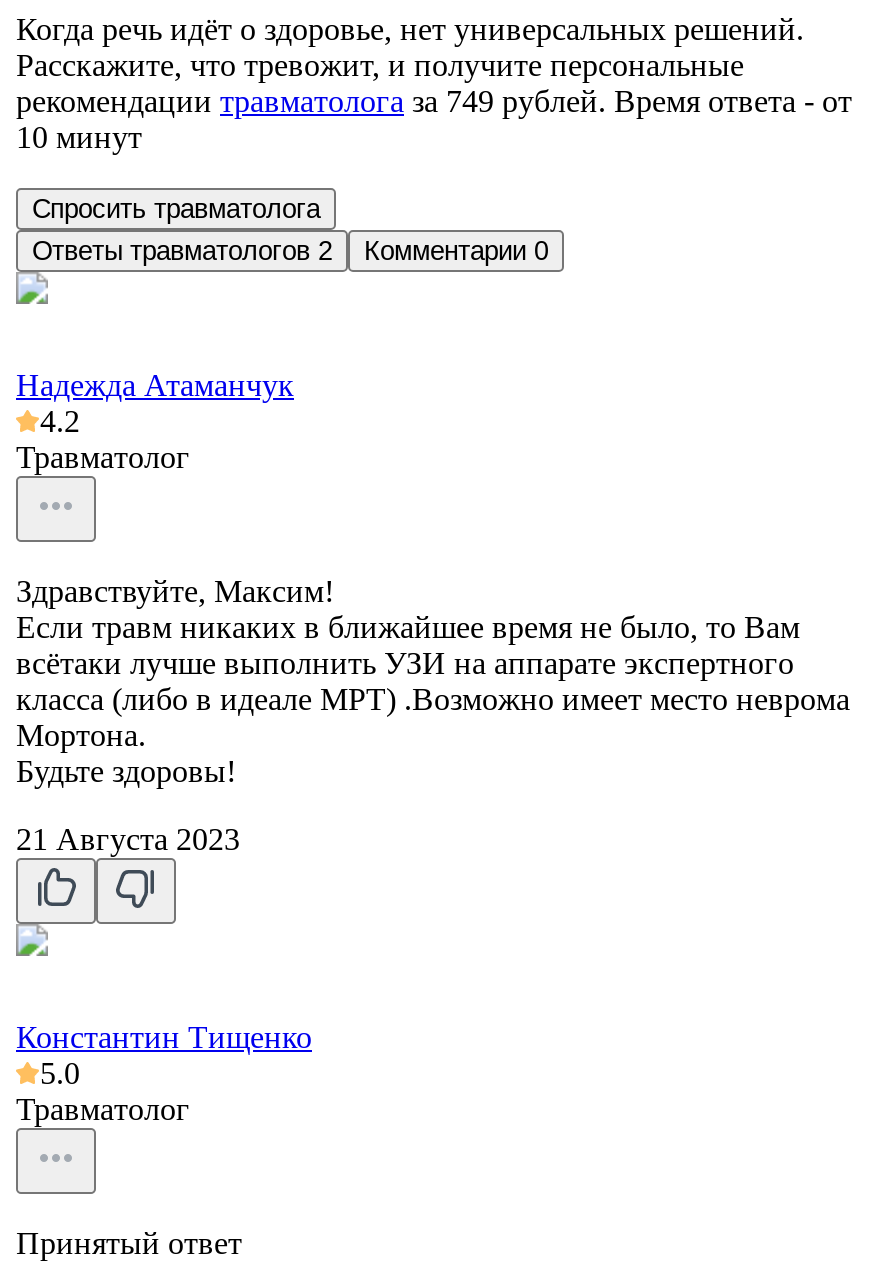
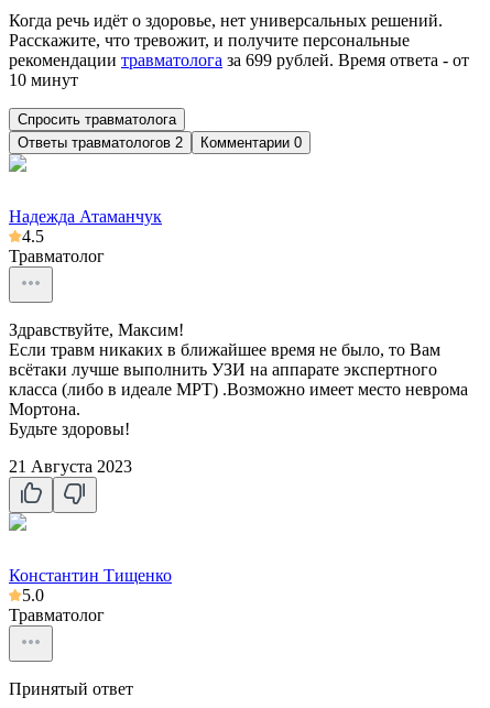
- рекомендации травматолога за 749 рублей. Время ответа - от
+ рекомендации травматолога за 699 рублей. Время ответа - от

- 4.2
+ 4.5
